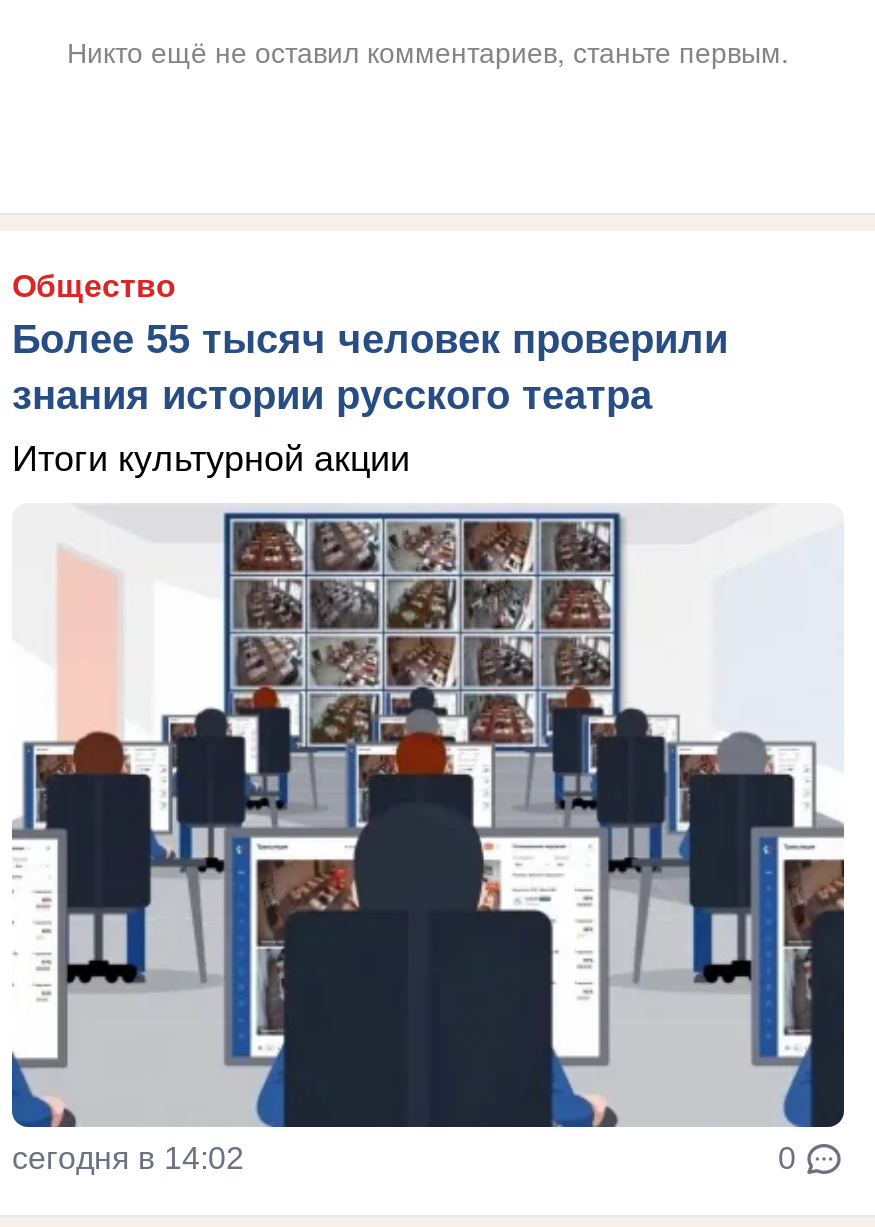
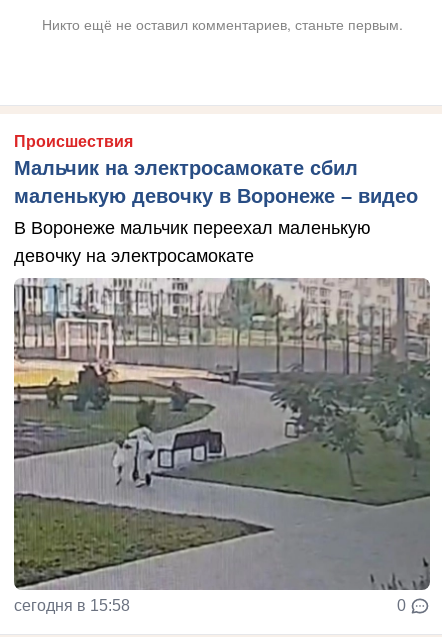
- Общество
- Более 55 тысяч человек проверили
- знания истории русского театра
+ Происшествия
+ Мальчик на электросамокате сбил
+ маленькую девочку в Воронеже – видео

- Итоги культурной акции
+ В Воронеже мальчик переехал маленькую
+ девочку на электросамокате

- [image]
- сегодня в 14:02
+ [image]
+ сегодня в 15:58
